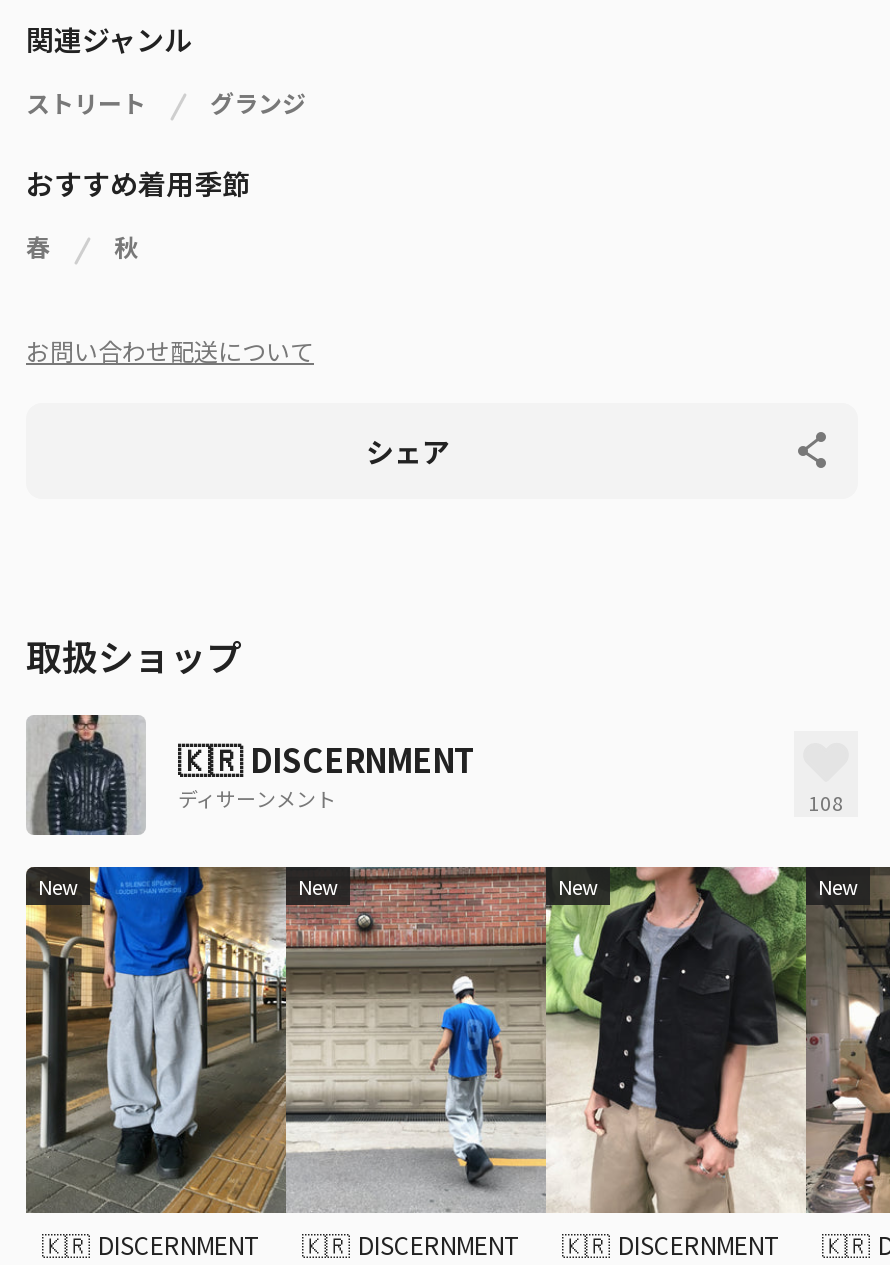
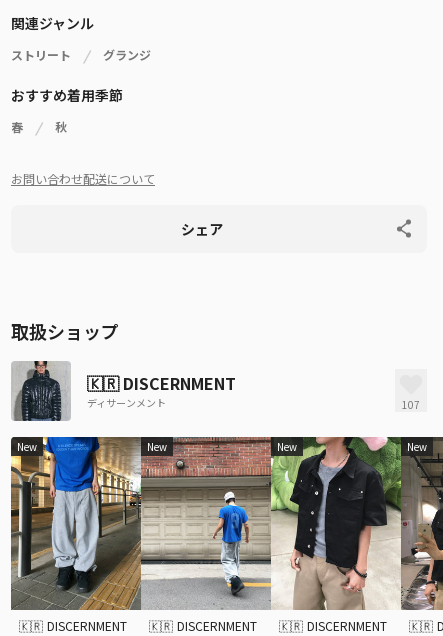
- 108
+ 107
